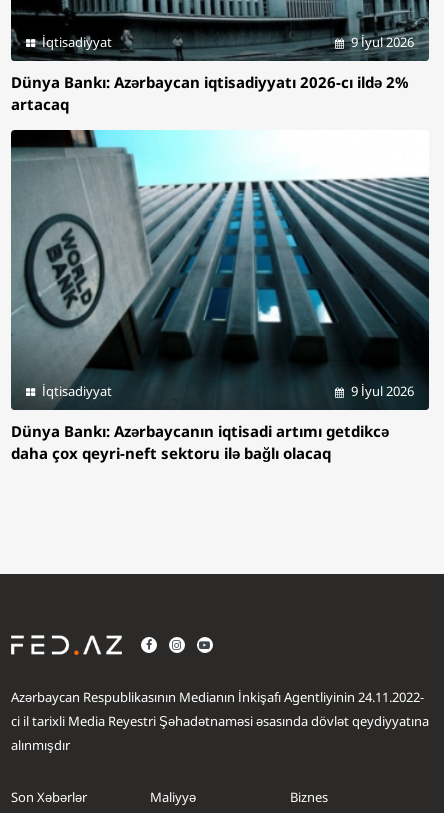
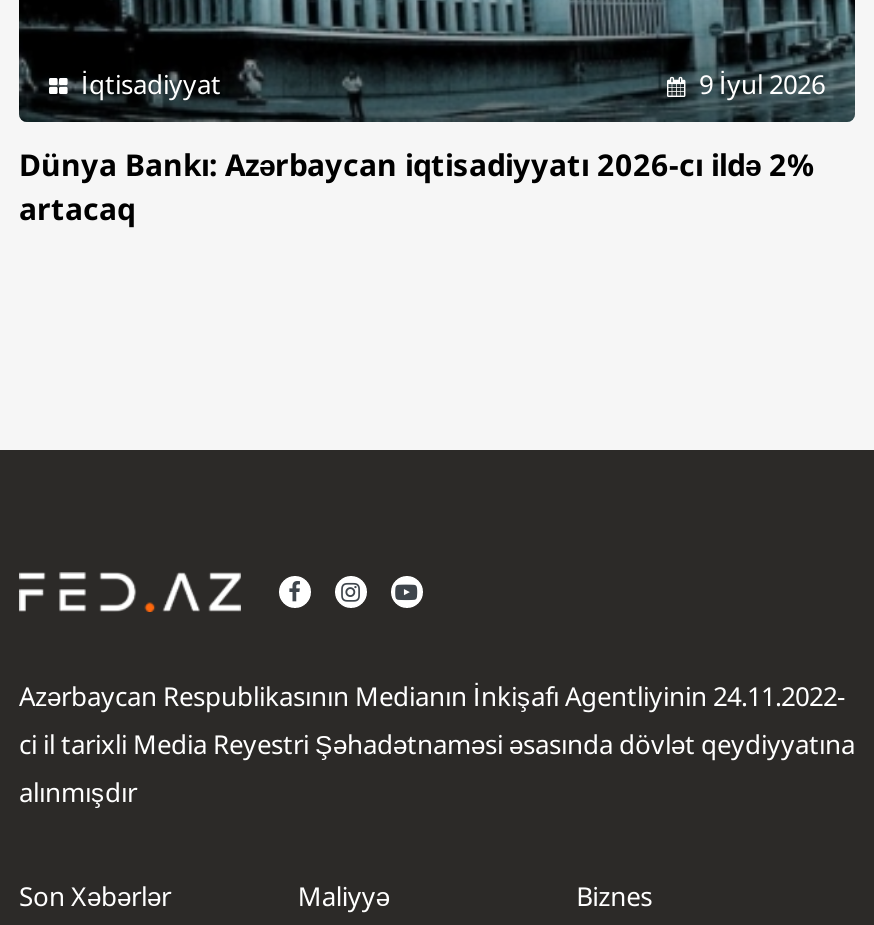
- [image]
- İqtisadiyyat
- 9 İyul 2026
- Dünya Bankı: Azərbaycanın iqtisadi artımı getdikcə
- daha çox qeyri-neft sektoru ilə bağlı olacaq
